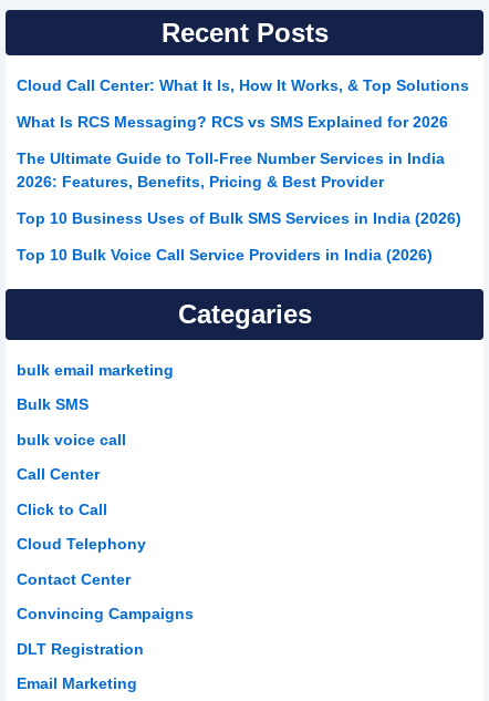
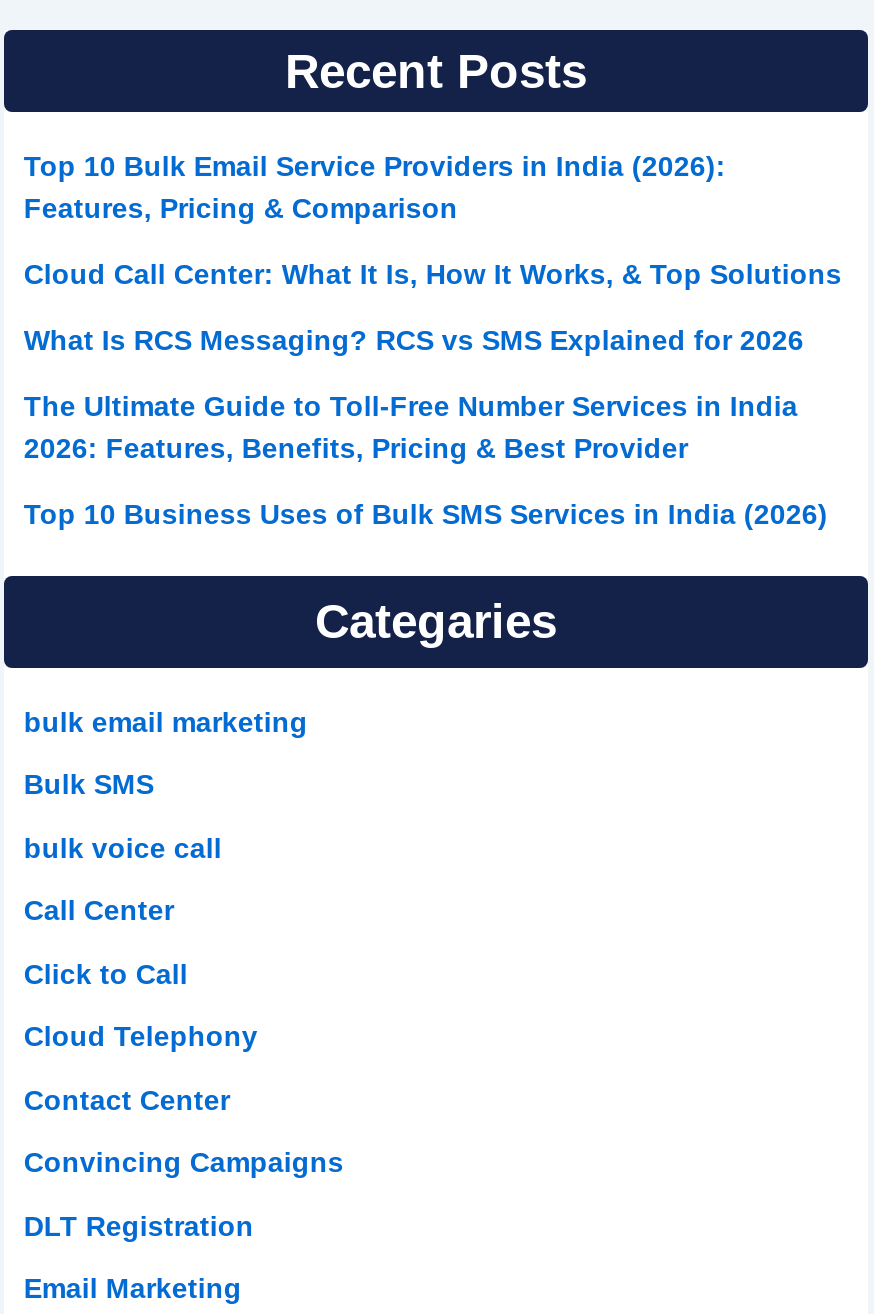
+ Top 10 Bulk Email Service Providers in India (2026):
+ Features, Pricing & Comparison

moved down: Cloud Call Center: What It Is, How It Works, & Top Solutions | What Is RCS Messaging? RCS vs SMS Explained for 2026 | The Ultimate Guide to Toll-Free Number Services in India | 2026: Features, Benefits, Pricing & Best Provider | Top 10 Business Uses of Bulk SMS Services in India (2026)

- Top 10 Bulk Voice Call Service Providers in India (2026)
